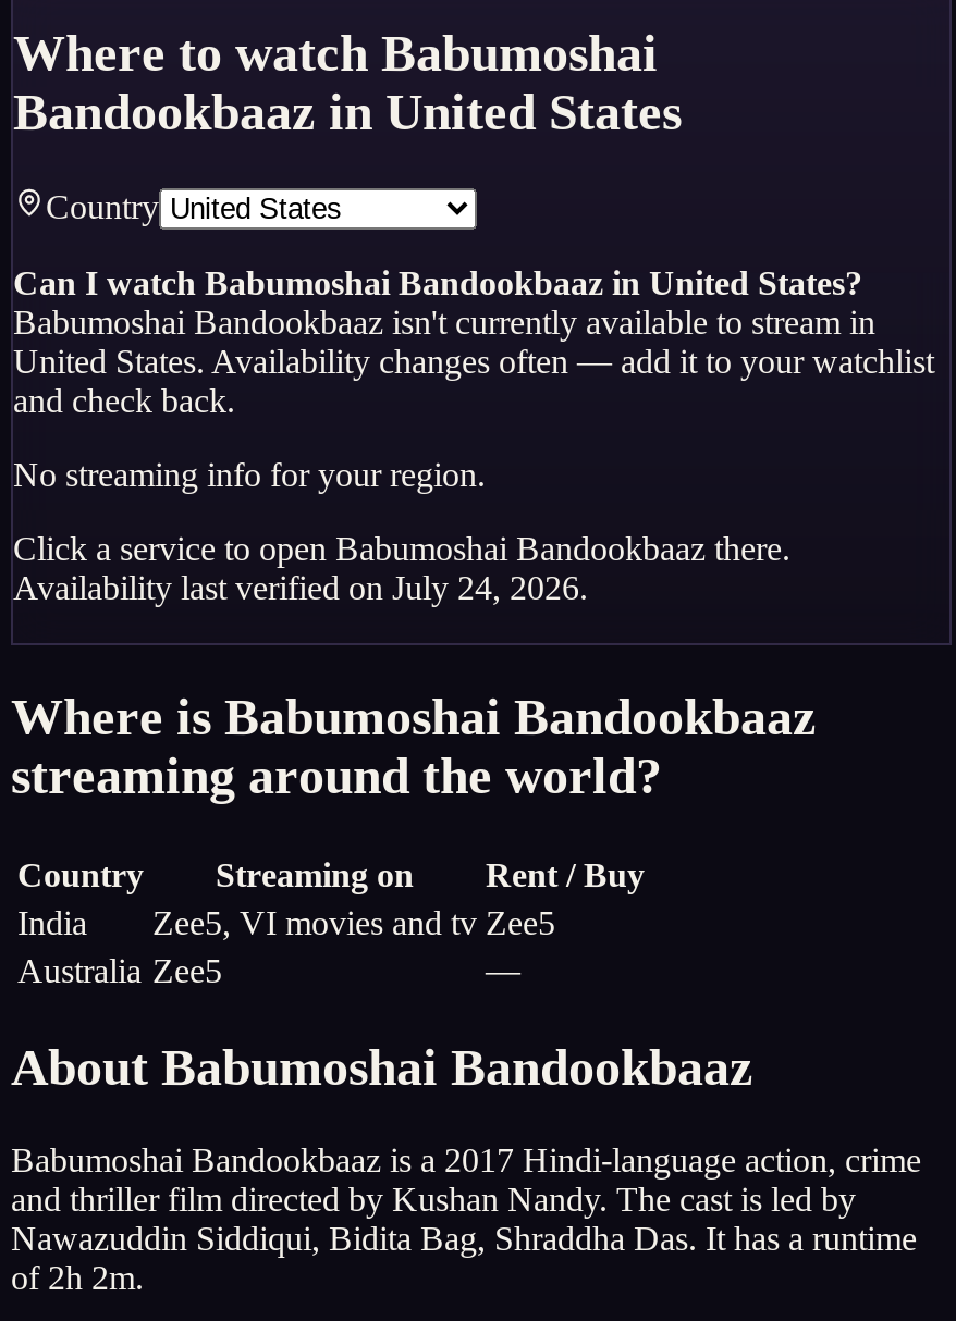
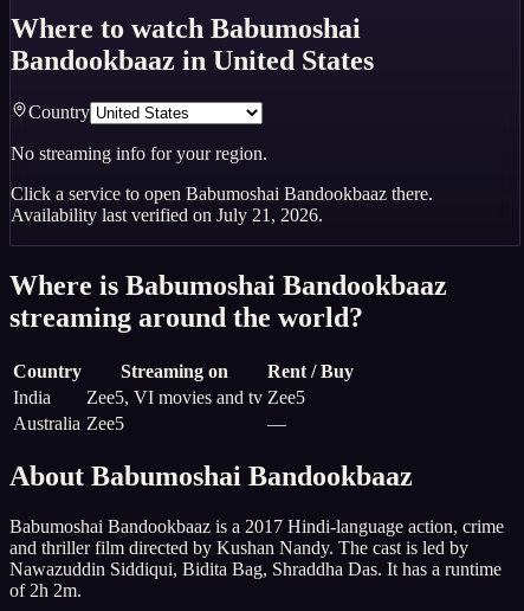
- Can I watch Babumoshai Bandookbaaz in United States?
- Babumoshai Bandookbaaz isn't currently available to stream in
- United States. Availability changes often — add it to your watchlist
- and check back.

- Availability last verified on July 24, 2026.
+ Availability last verified on July 21, 2026.
